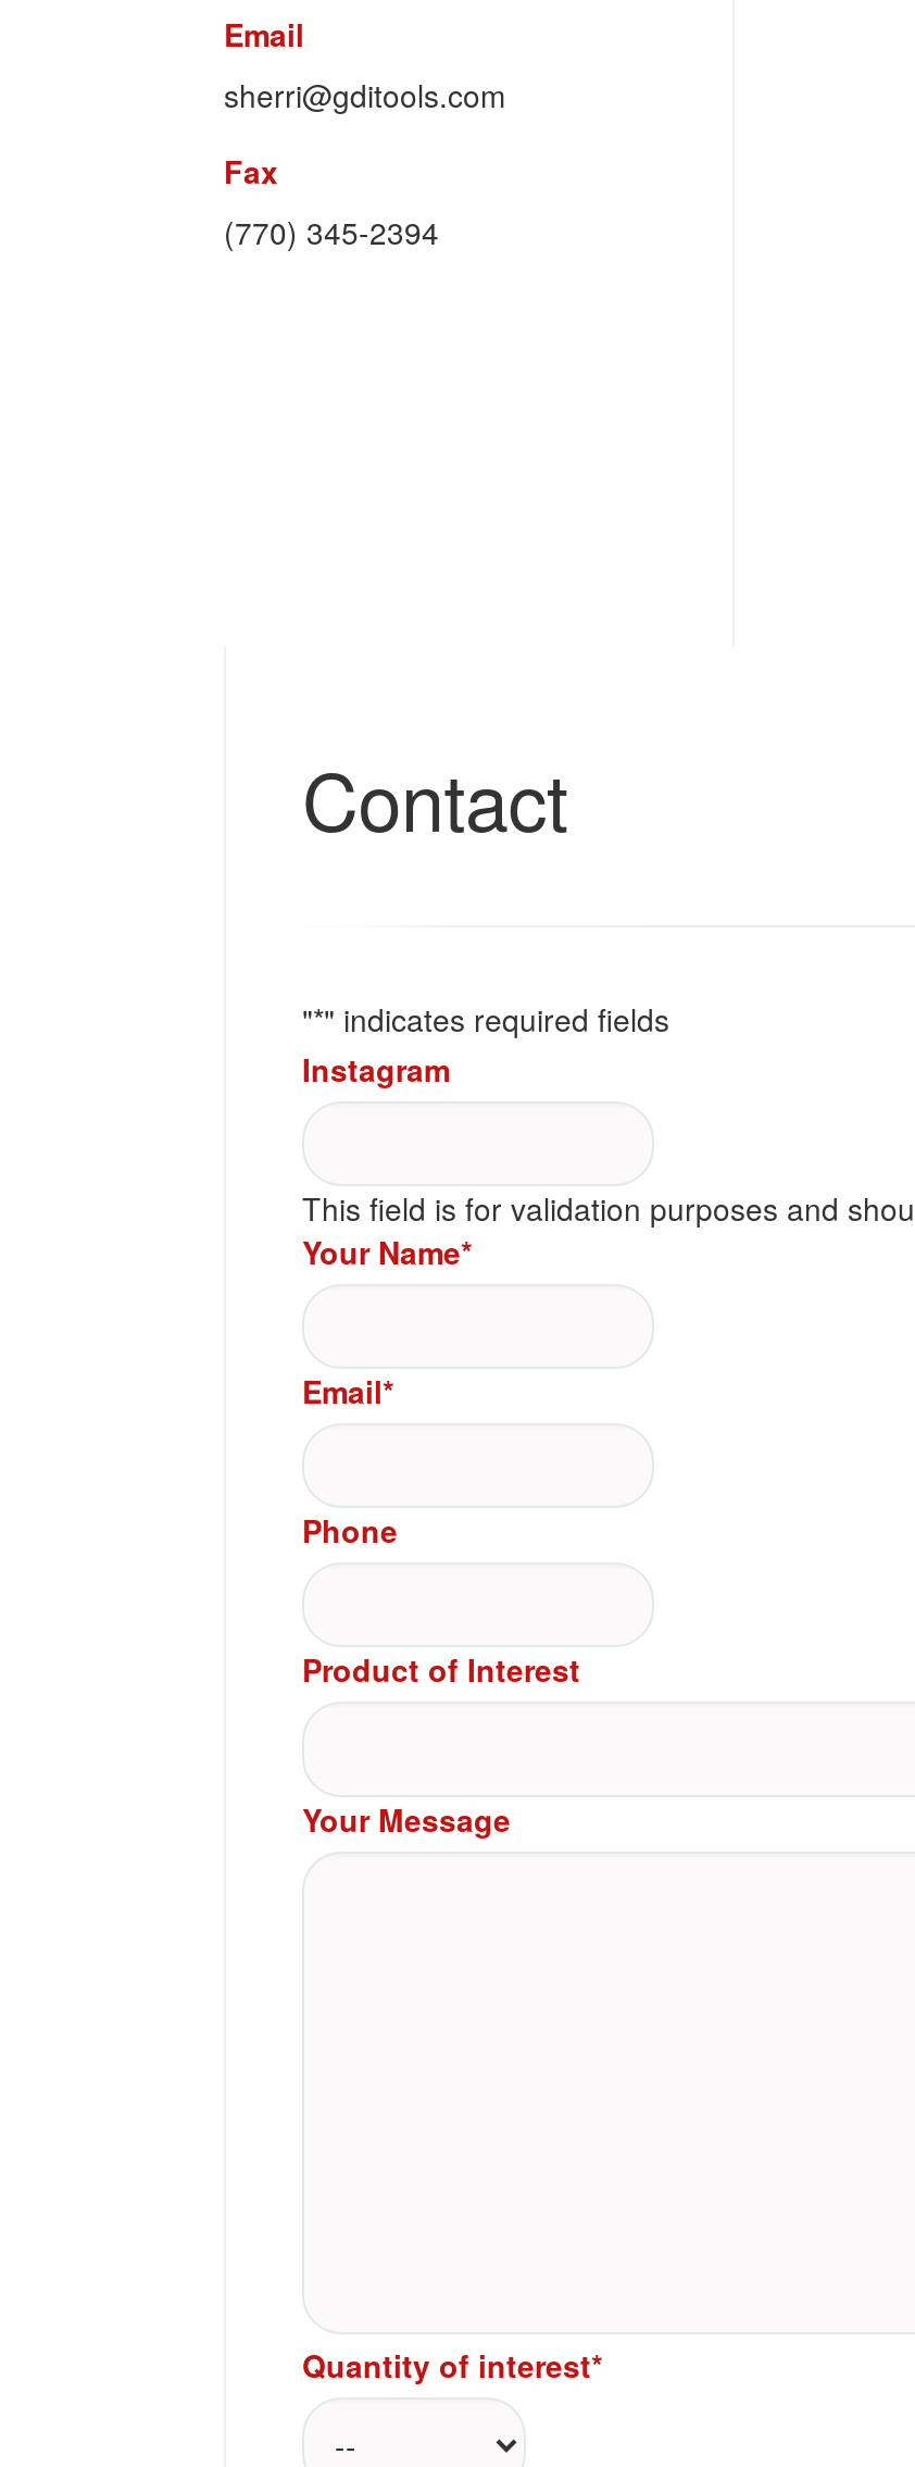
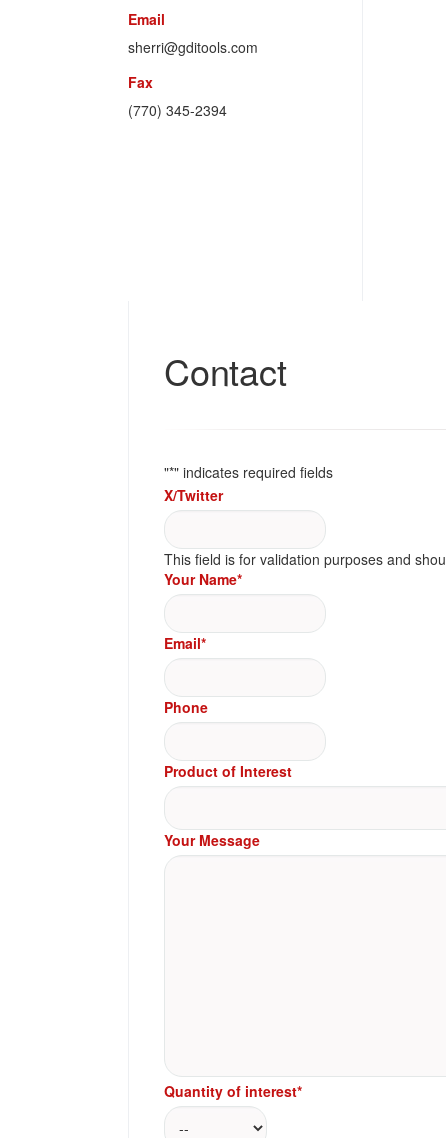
- Instagram
+ X/Twitter
